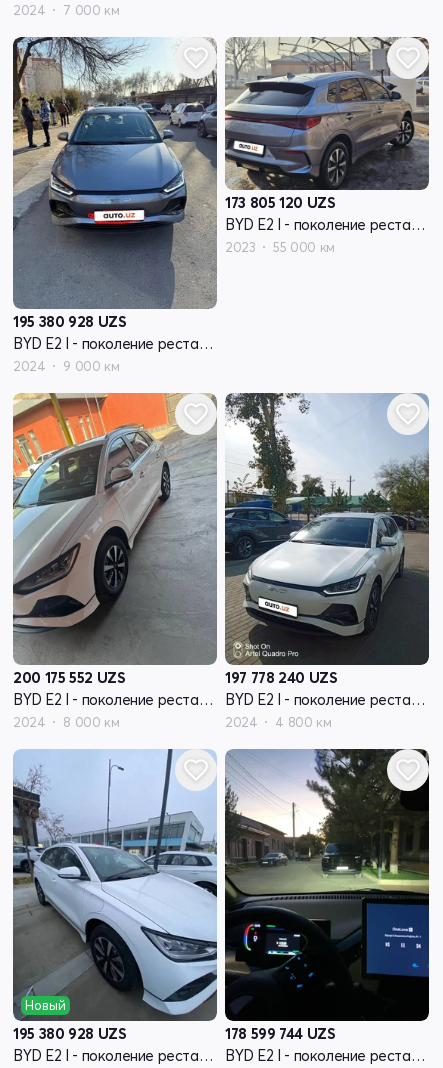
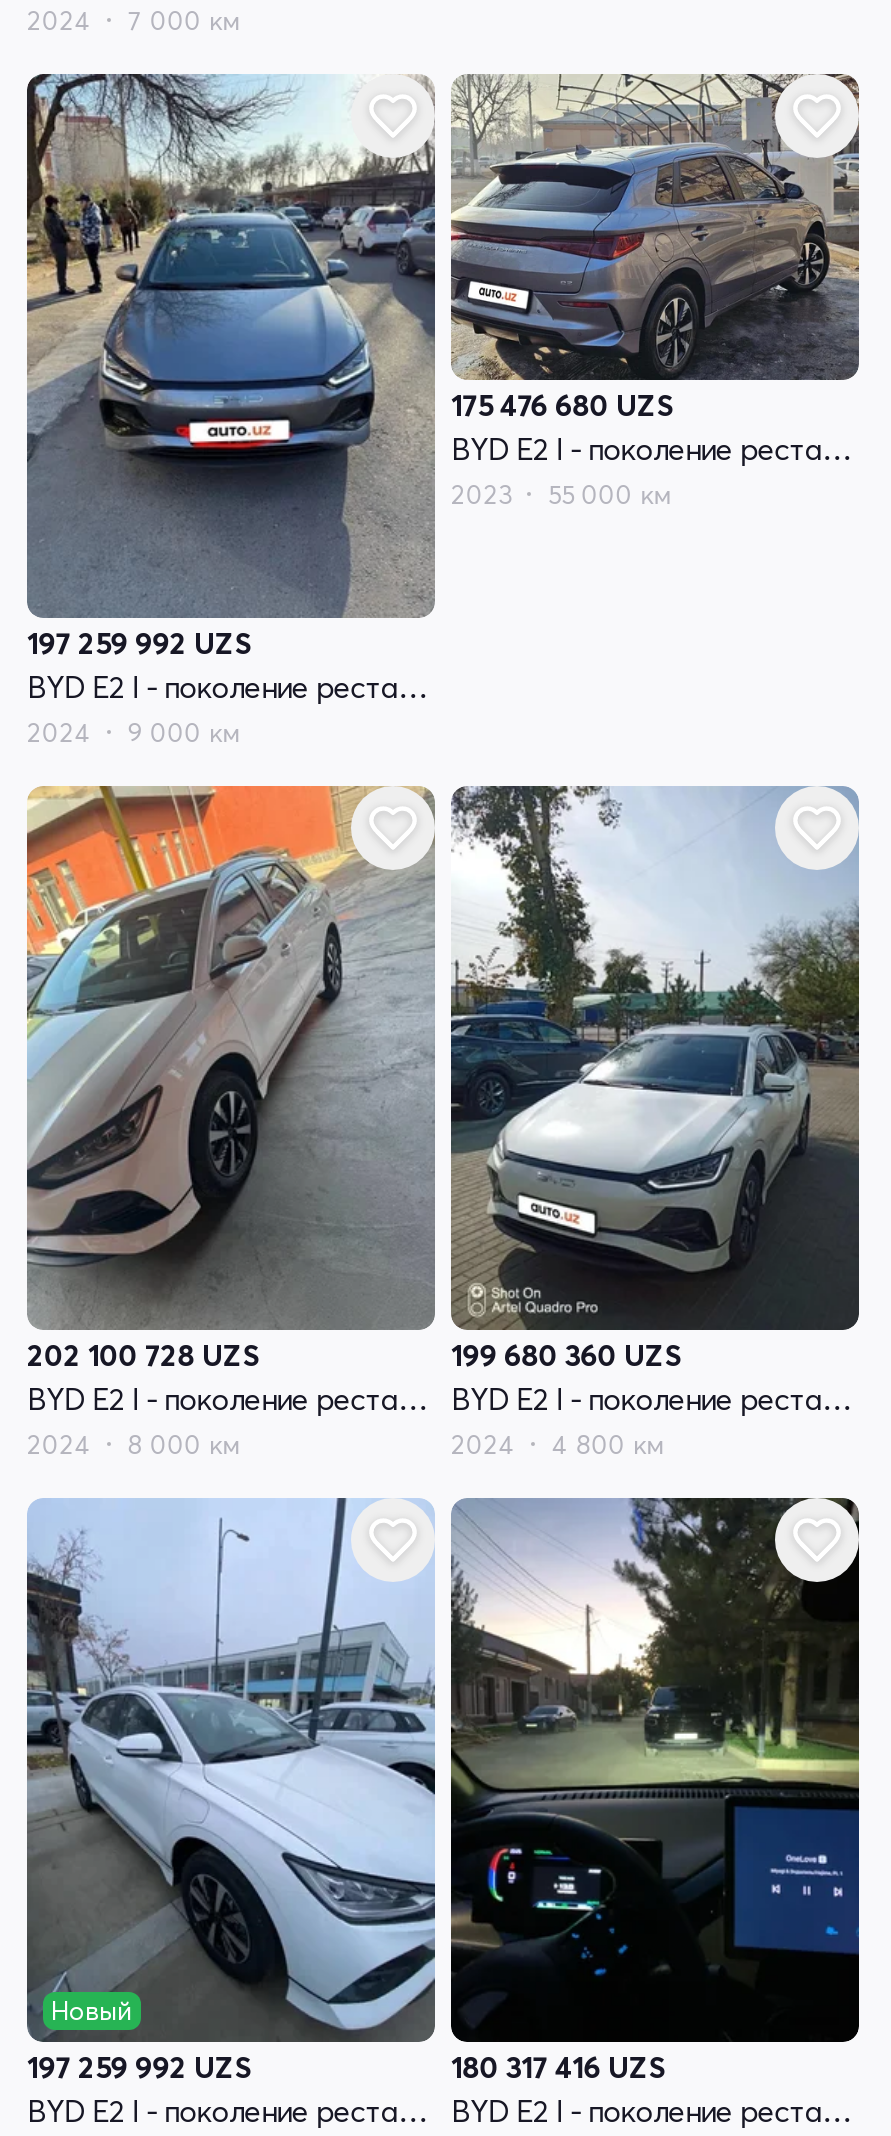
- 173 805 120 UZS
+ 175 476 680 UZS

- 195 380 928 UZS
+ 197 259 992 UZS

- 200 175 552 UZS
+ 202 100 728 UZS

- 197 778 240 UZS
+ 199 680 360 UZS

- 195 380 928 UZS
+ 197 259 992 UZS

- 178 599 744 UZS
+ 180 317 416 UZS
